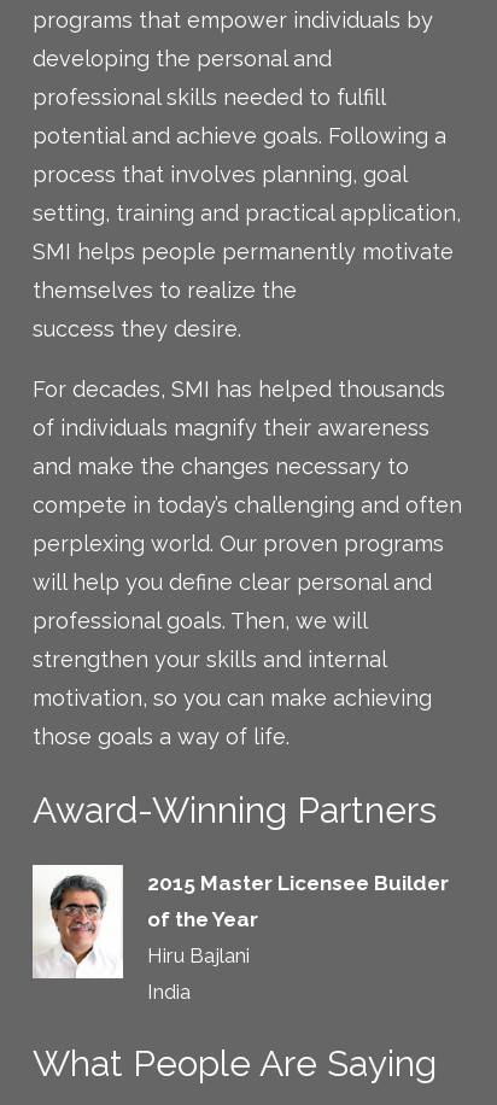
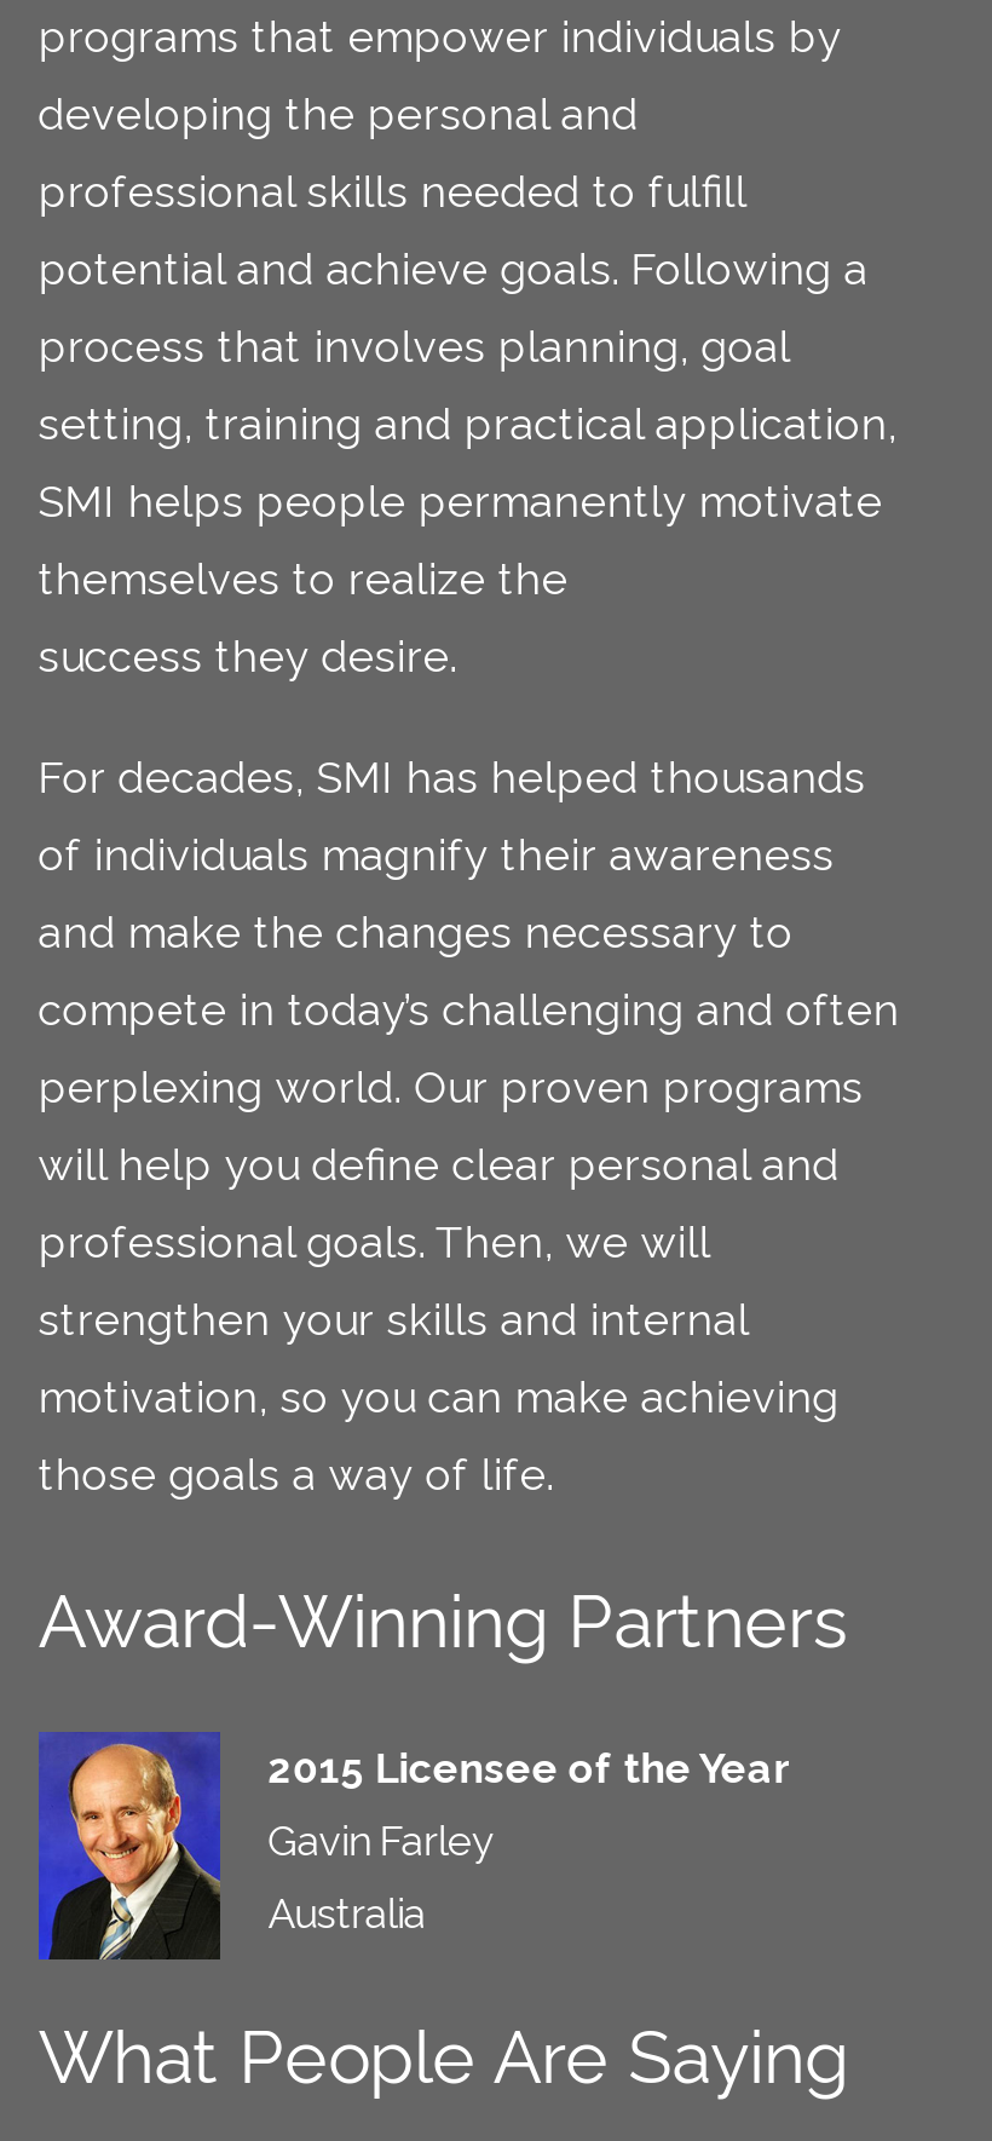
- [image]
- 2015 Master Licensee Builder
- of the Year
- Hiru Bajlani
- India
+ [image]
+ 2015 Licensee of the Year
+ Gavin Farley
+ Australia
